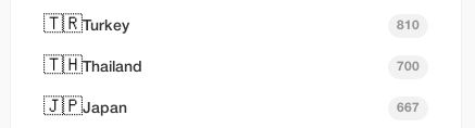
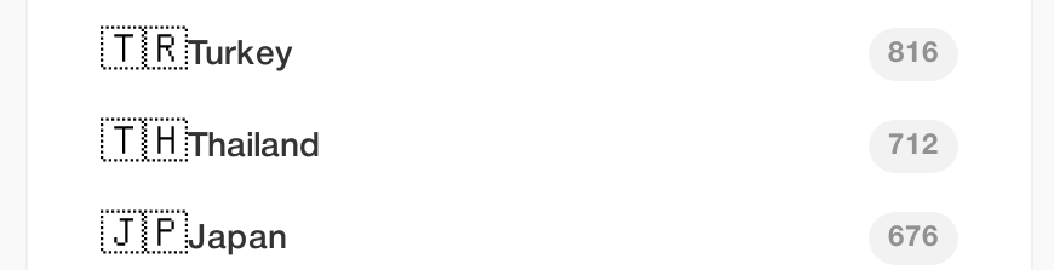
- 810
+ 816

- 700
+ 712

- 667
+ 676
